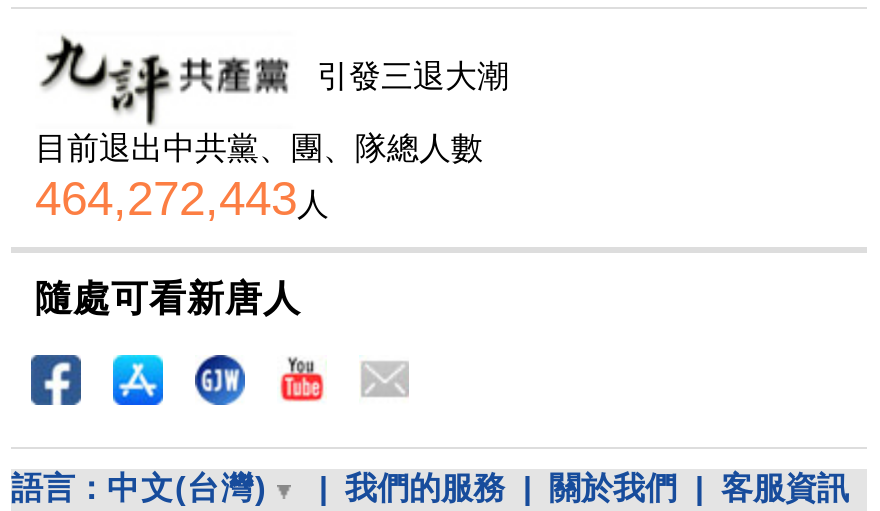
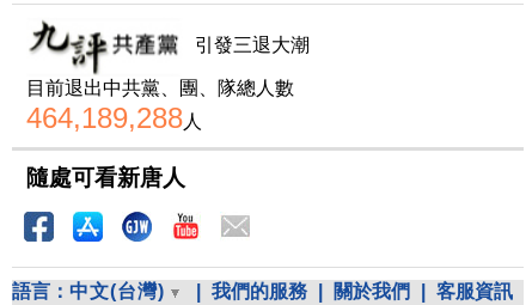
- 464,272,443人
+ 464,189,288人
